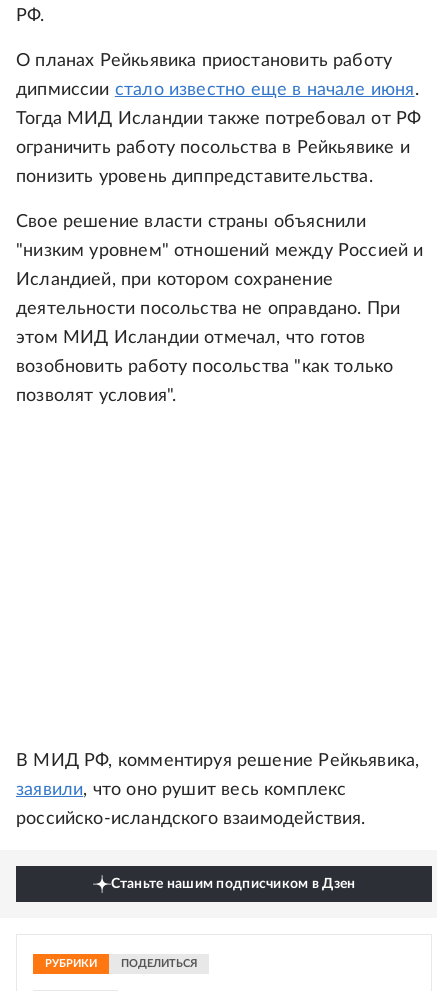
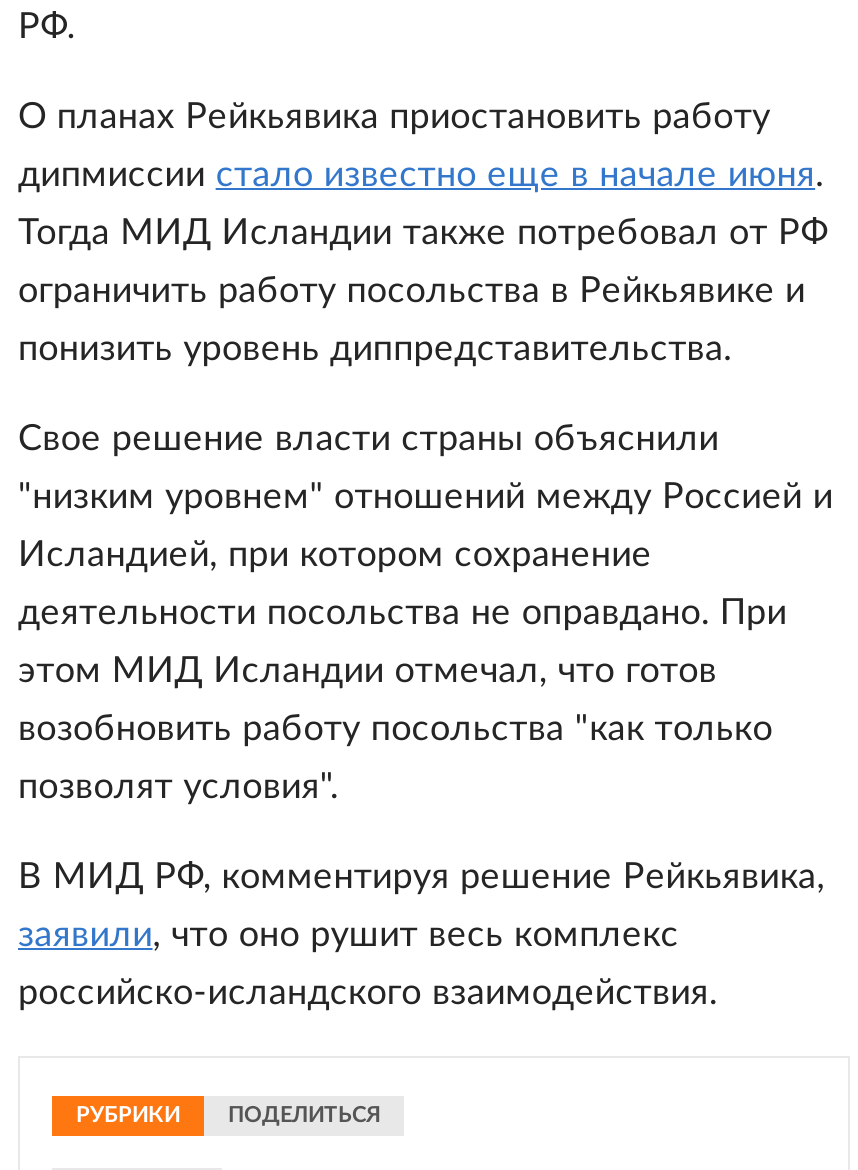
- Станьте нашим подписчиком в Дзен
